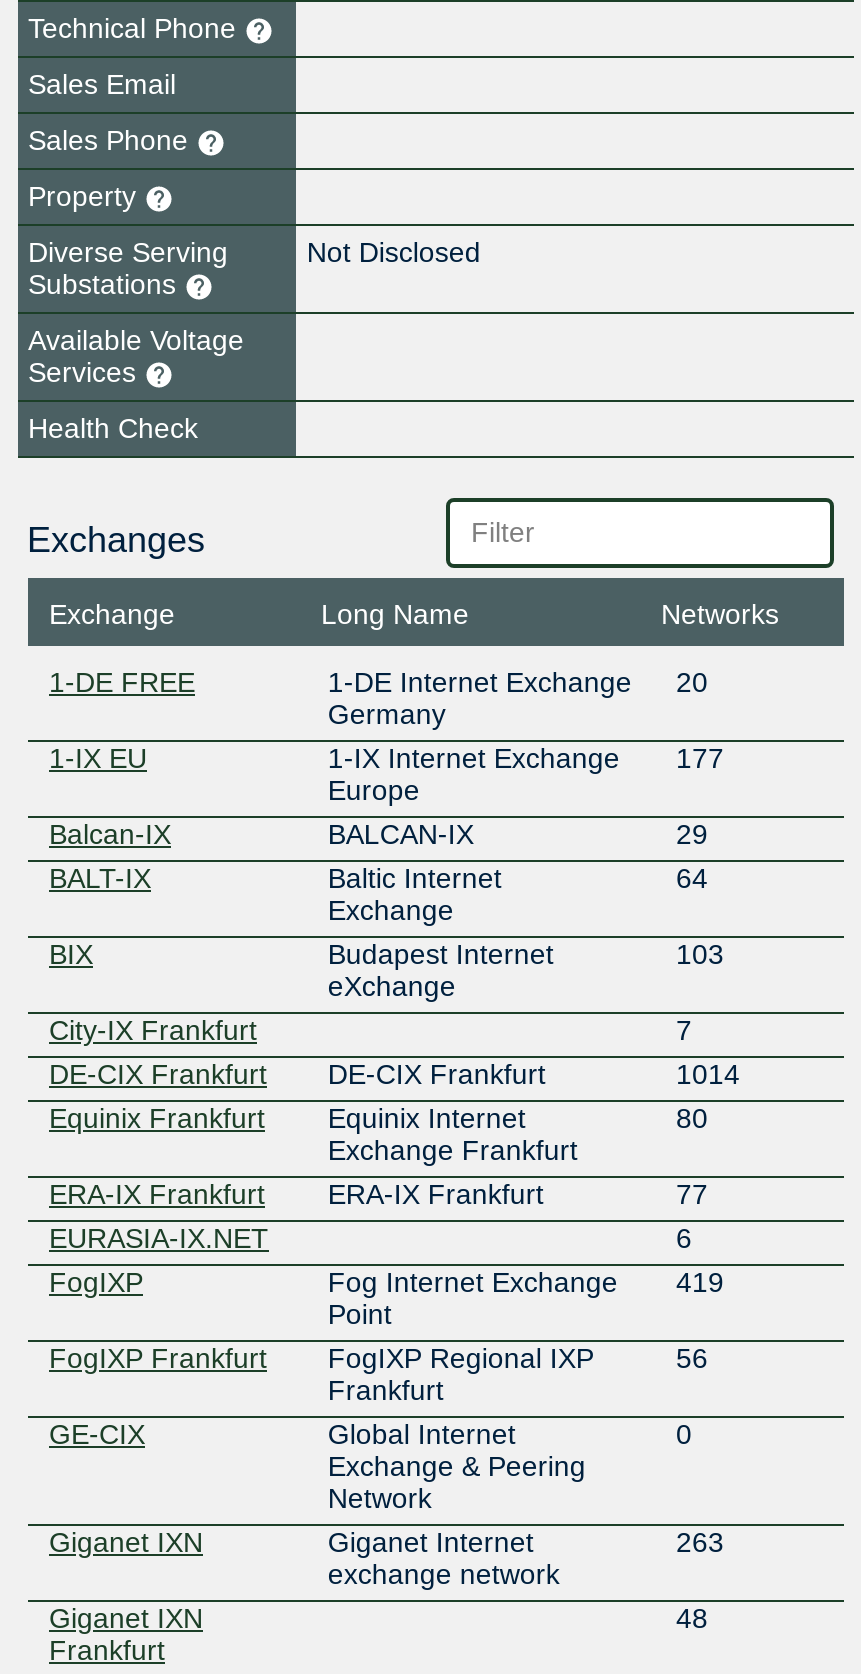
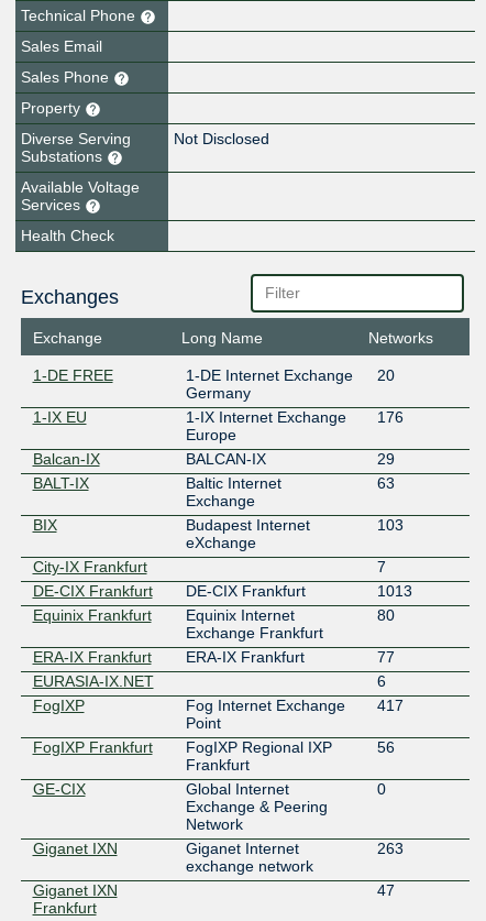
- 1-IX Internet Exchange 177
+ 1-IX Internet Exchange 176

- 64
+ 63

- 1014
+ 1013

- Fog Internet Exchange 419
+ Fog Internet Exchange 417

- 48
+ 47
